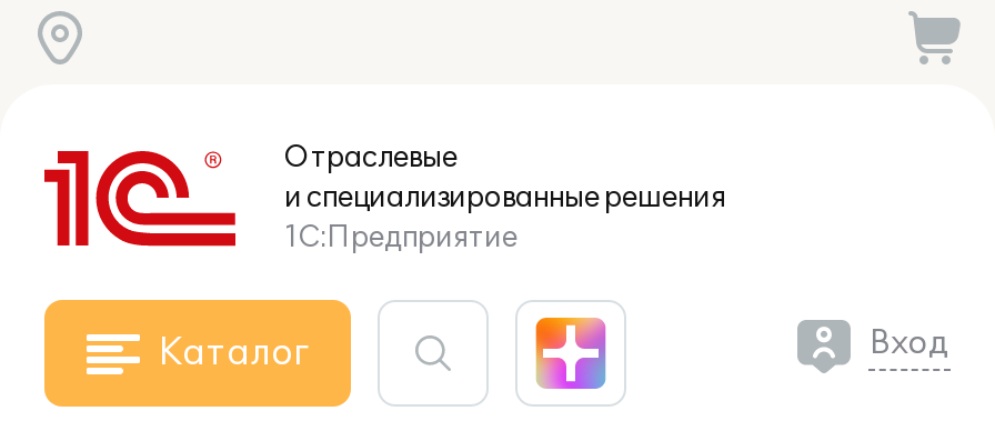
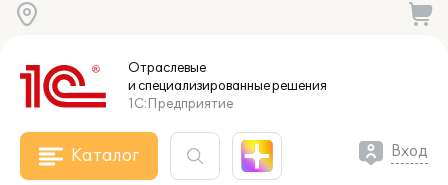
- [image]
+ [image]
